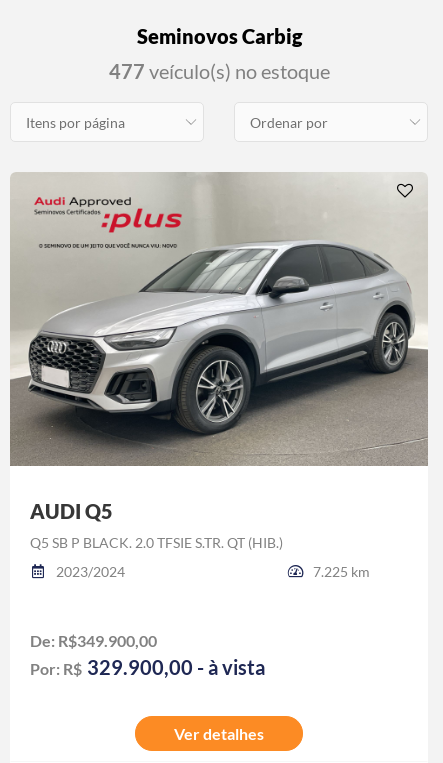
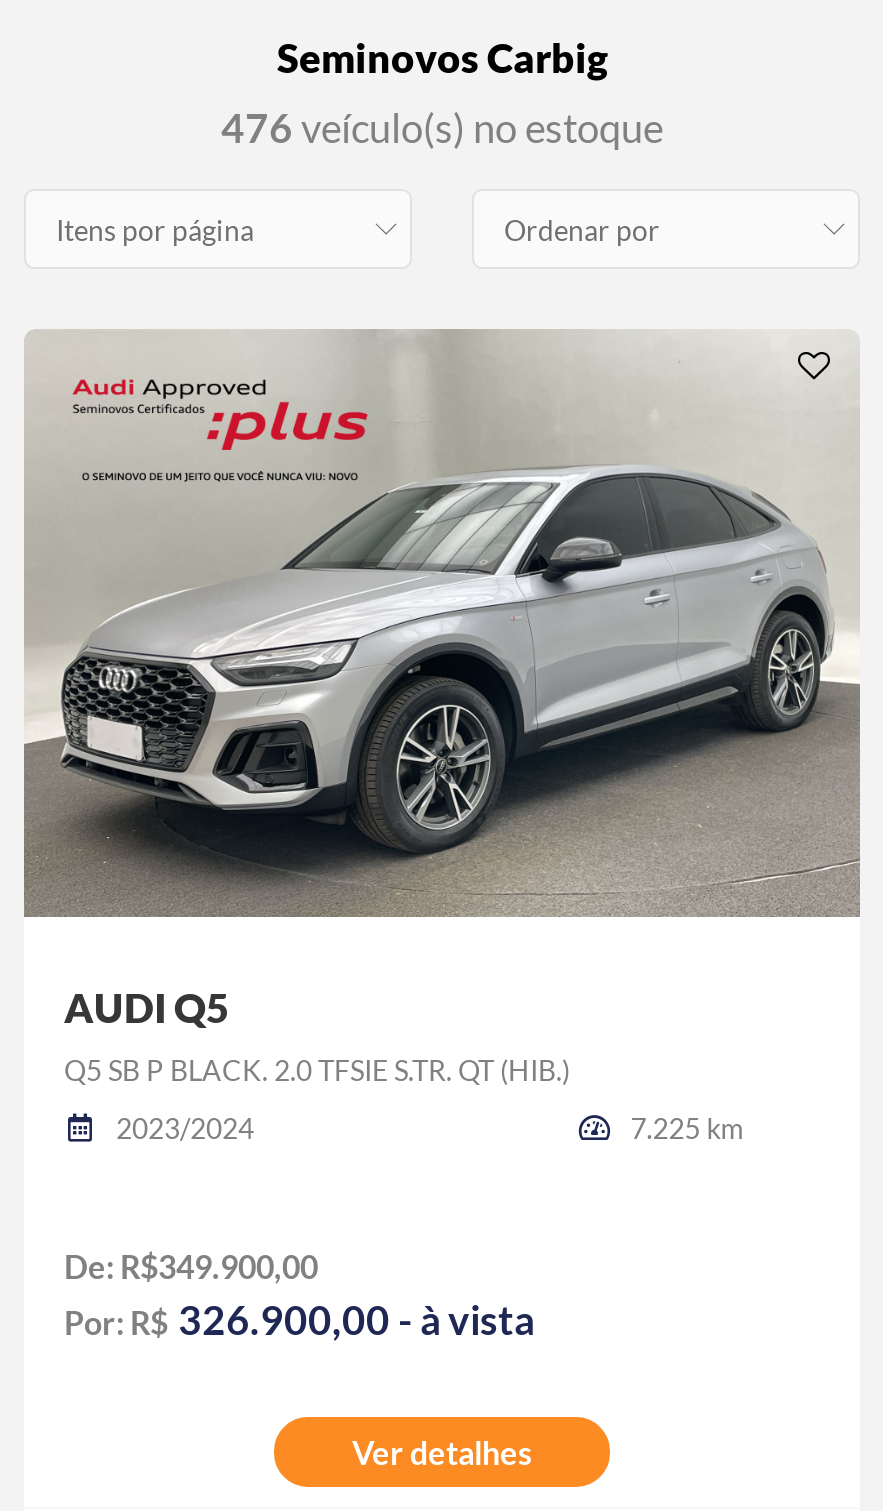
- 477 veículo(s) no estoque
+ 476 veículo(s) no estoque

- Por: R$ 329.900,00 - à vista
+ Por: R$ 326.900,00 - à vista
